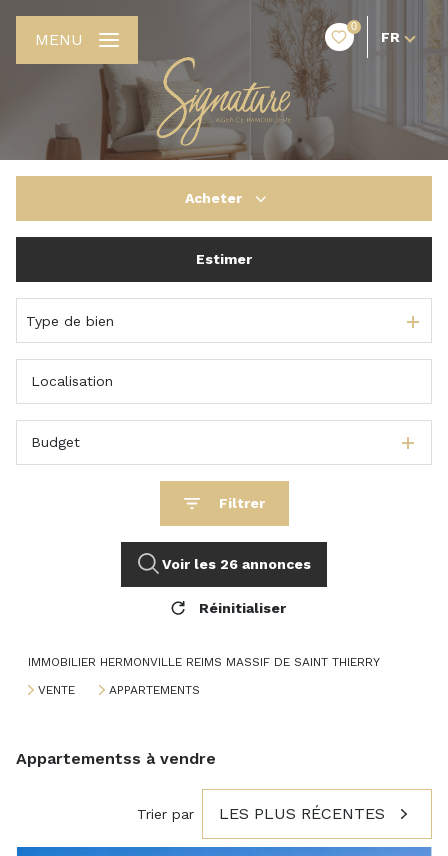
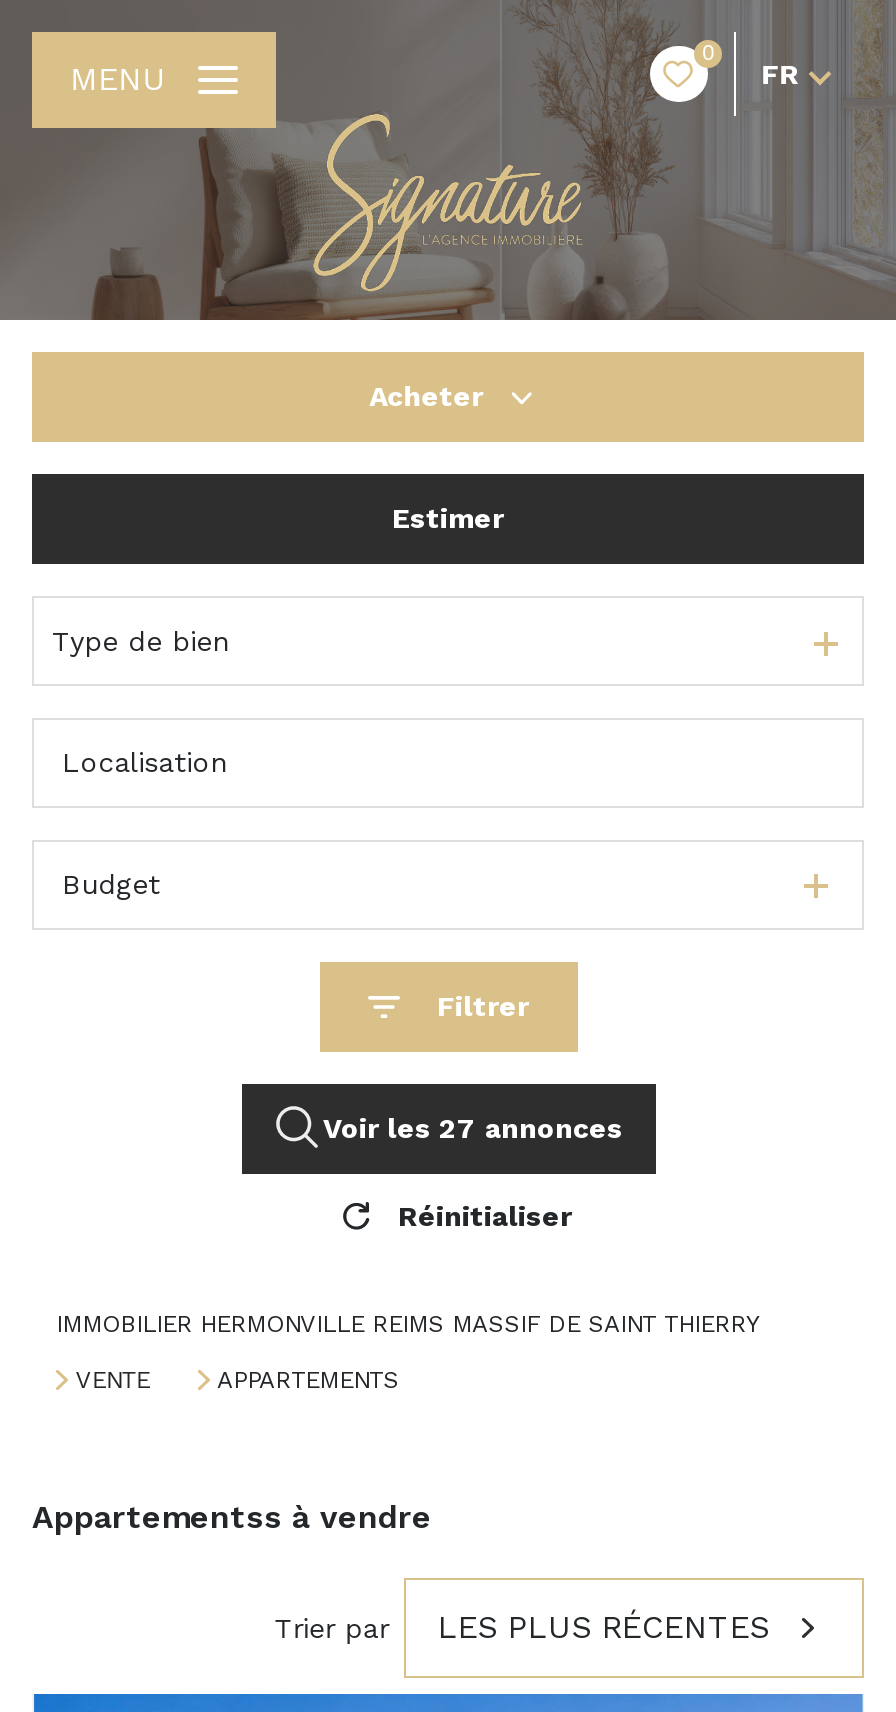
- Voir les 26 annonces
+ Voir les 27 annonces
